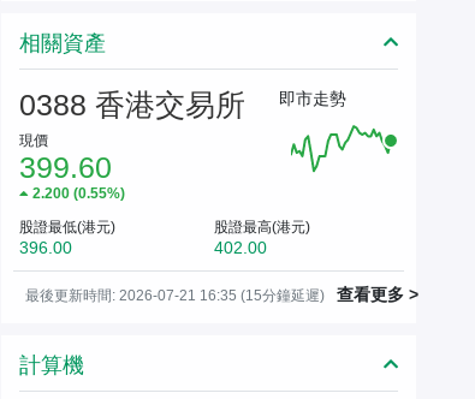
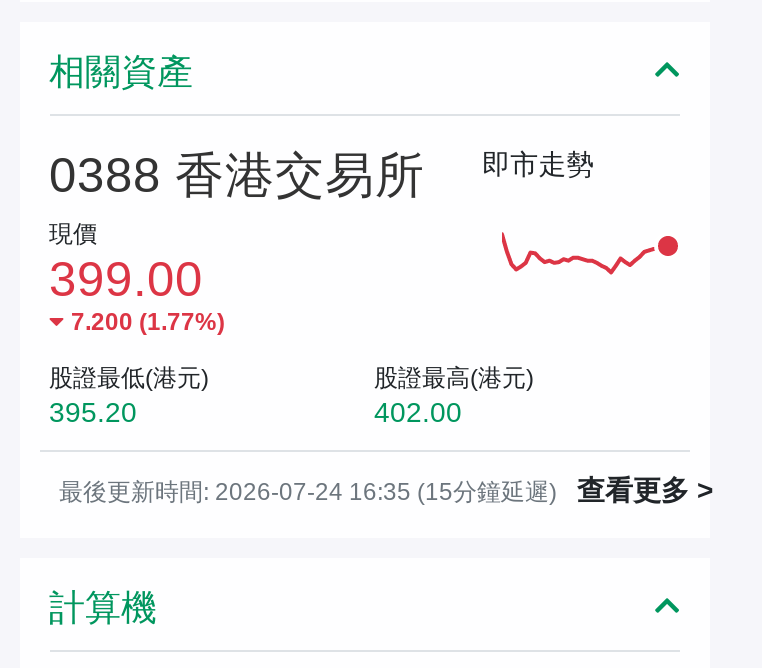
- [image]
+ [image]

- 399.60
+ 399.00

- 2.200 (0.55%)
+ 7.200 (1.77%)

- 396.00
+ 395.20

- 最後更新時間: 2026-07-21 16:35 (15分鐘延遲)
+ 最後更新時間: 2026-07-24 16:35 (15分鐘延遲)
